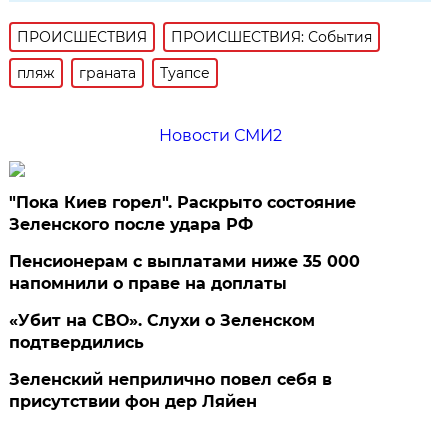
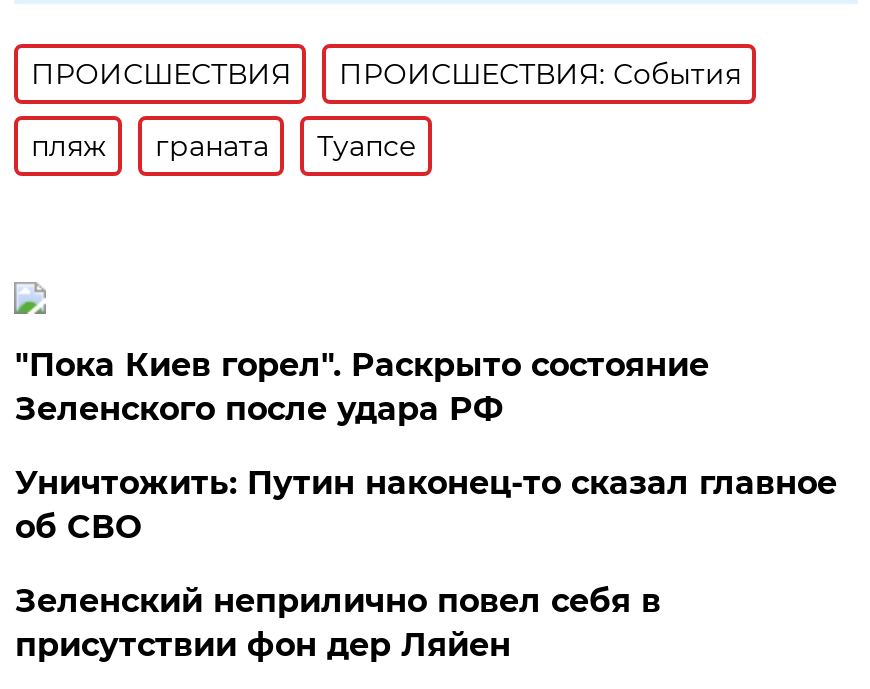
- Новости СМИ2

- Пенсионерам с выплатами ниже 35 000
- напомнили о праве на доплаты
- «Убит на СВО». Слухи о Зеленском
- подтвердились
+ Уничтожить: Путин наконец-то сказал главное
+ об СВО
